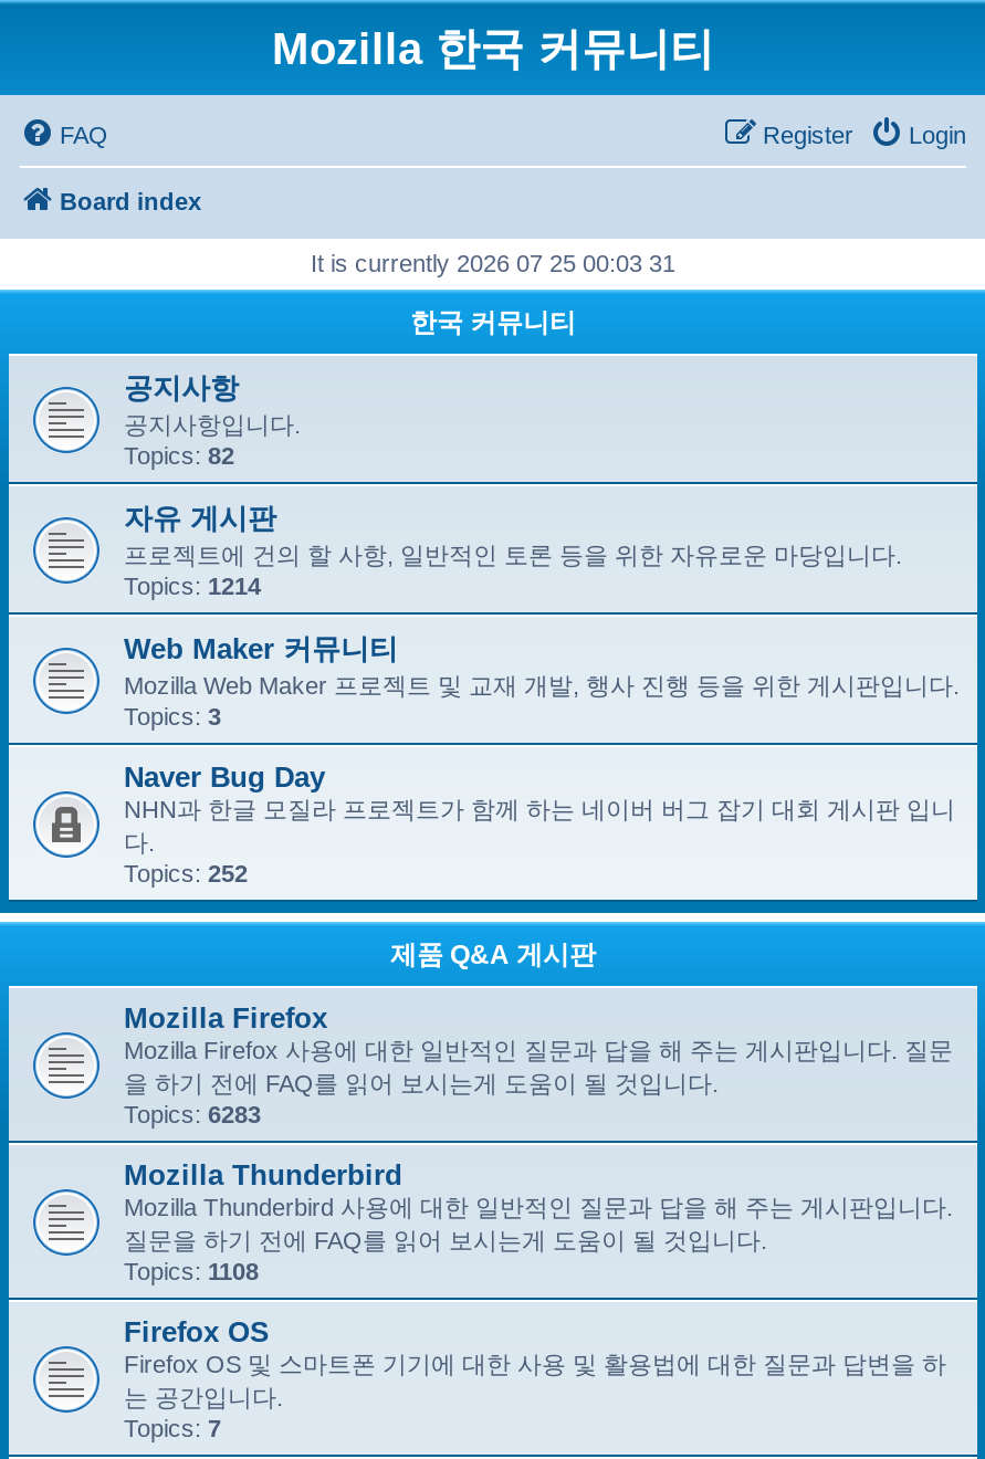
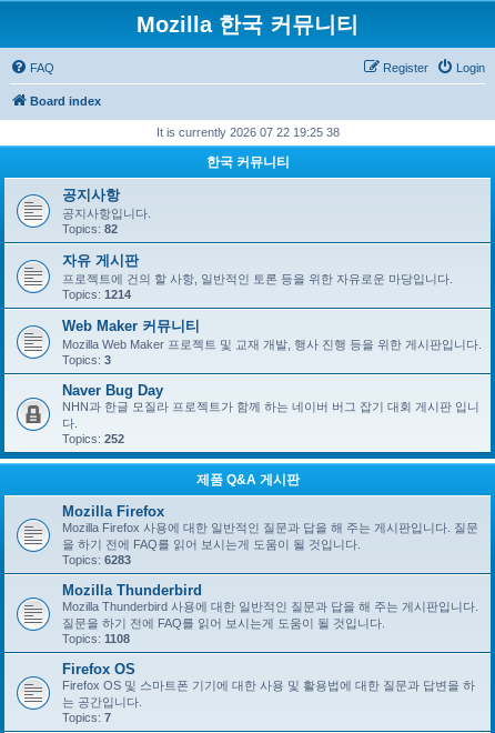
- It is currently 2026 07 25 00:03 31
+ It is currently 2026 07 22 19:25 38
